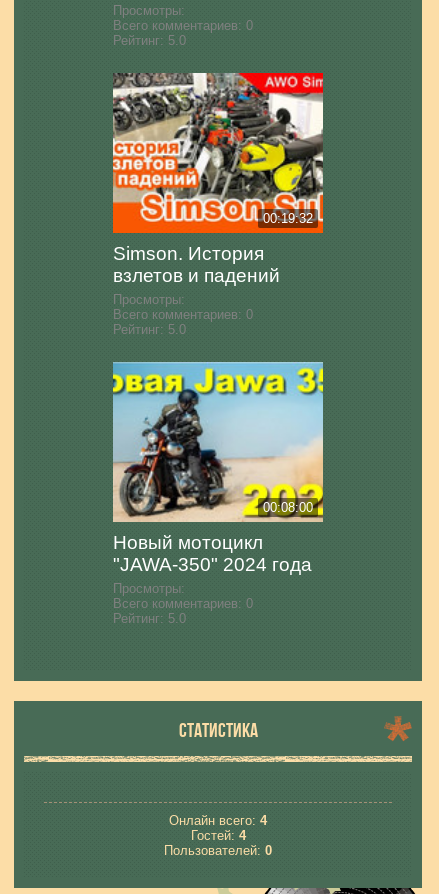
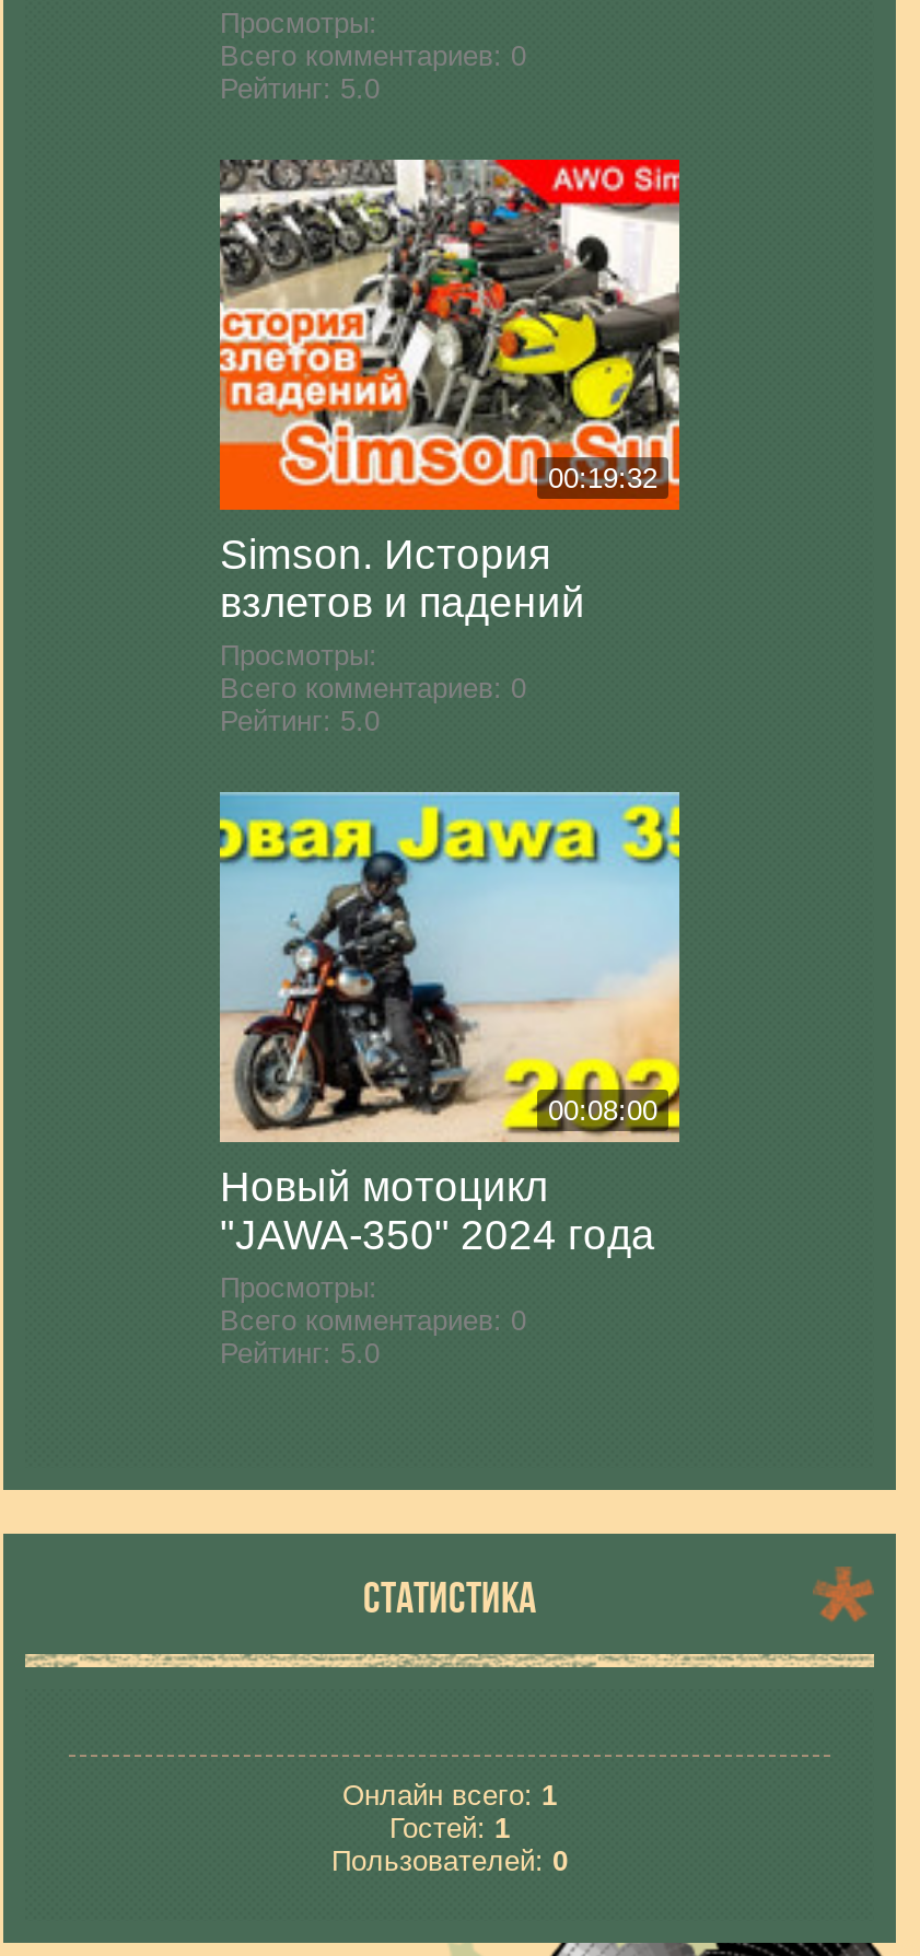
- Онлайн всего: 4
+ Онлайн всего: 1

- Гостей: 4
+ Гостей: 1
